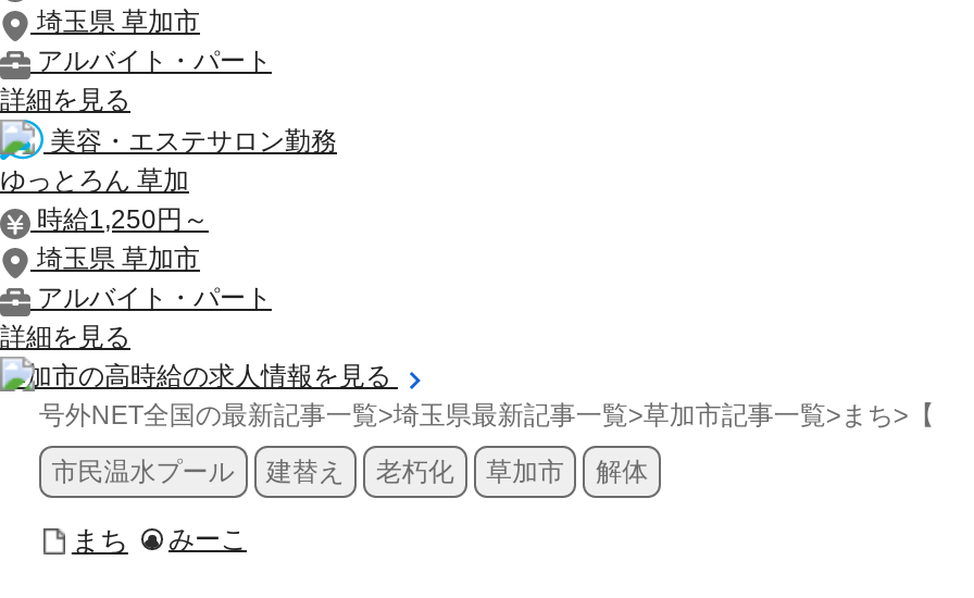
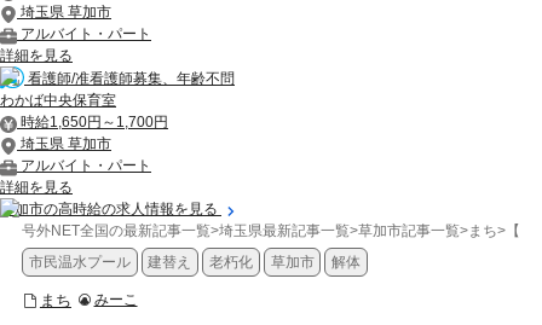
- 美容・エステサロン勤務
- ゆっとろん 草加
- 時給1,250円～
+ 看護師/准看護師募集、年齢不問
+ わかば中央保育室
+ 時給1,650円～1,700円
